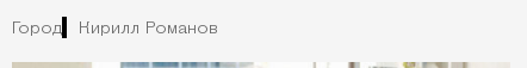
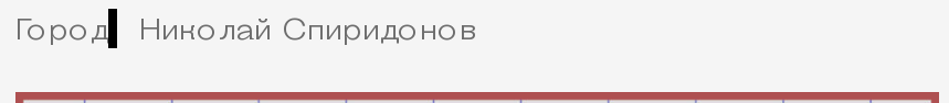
- Кирилл Романов
+ Николай Спиридонов
